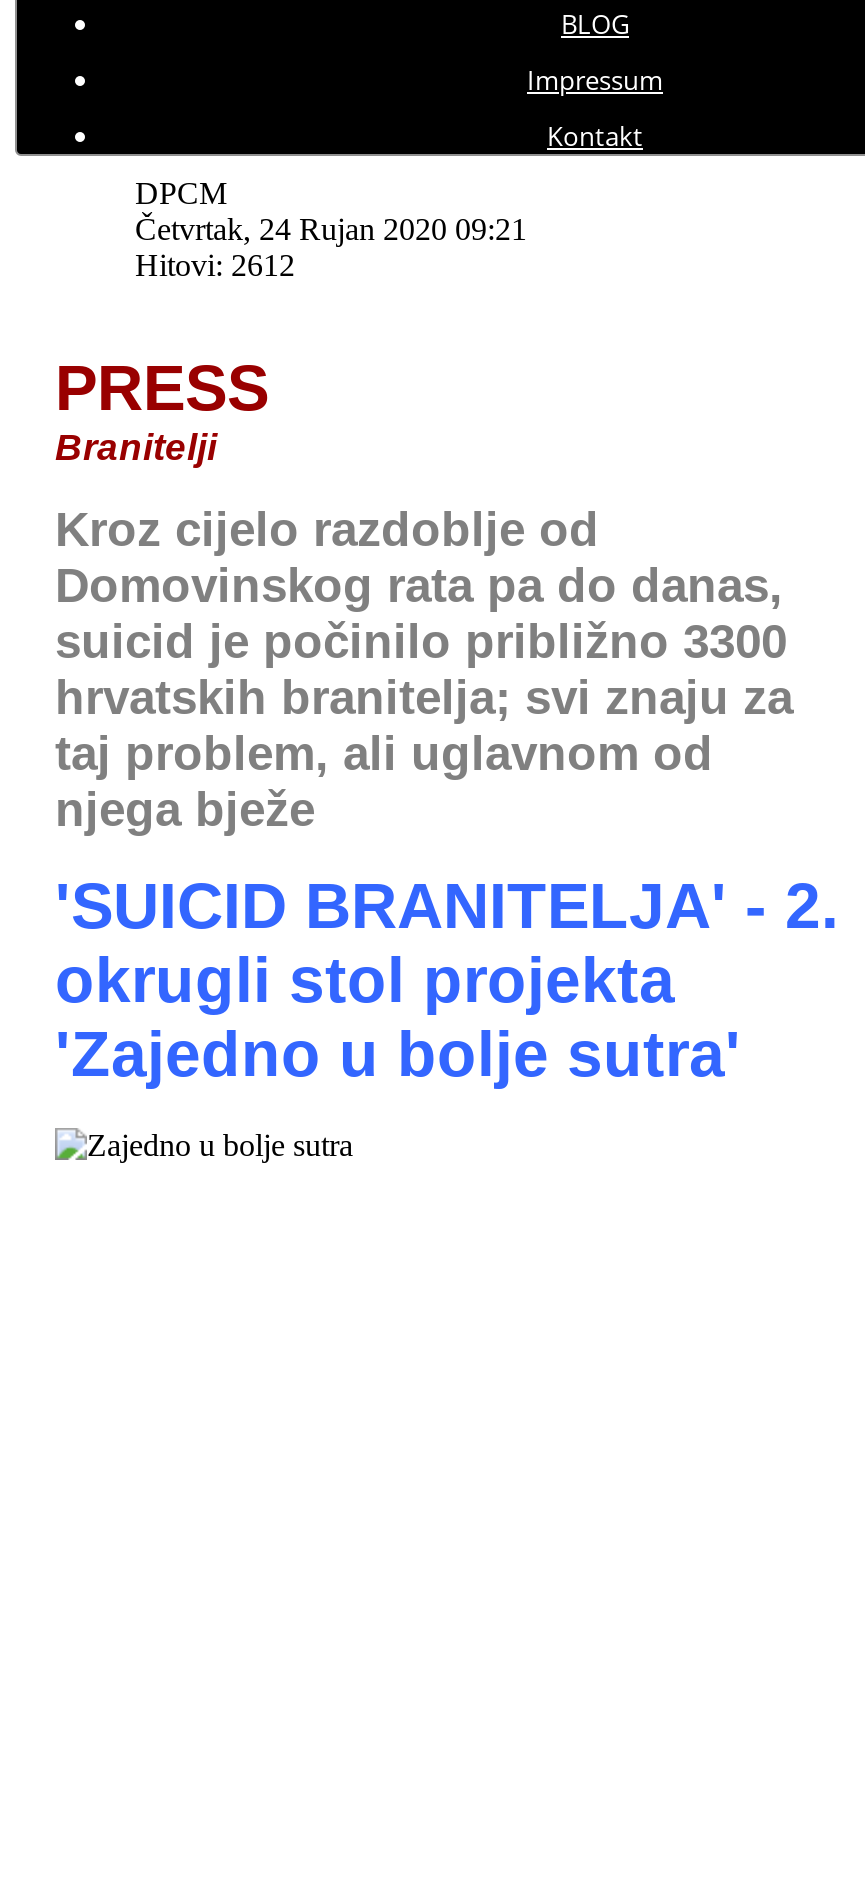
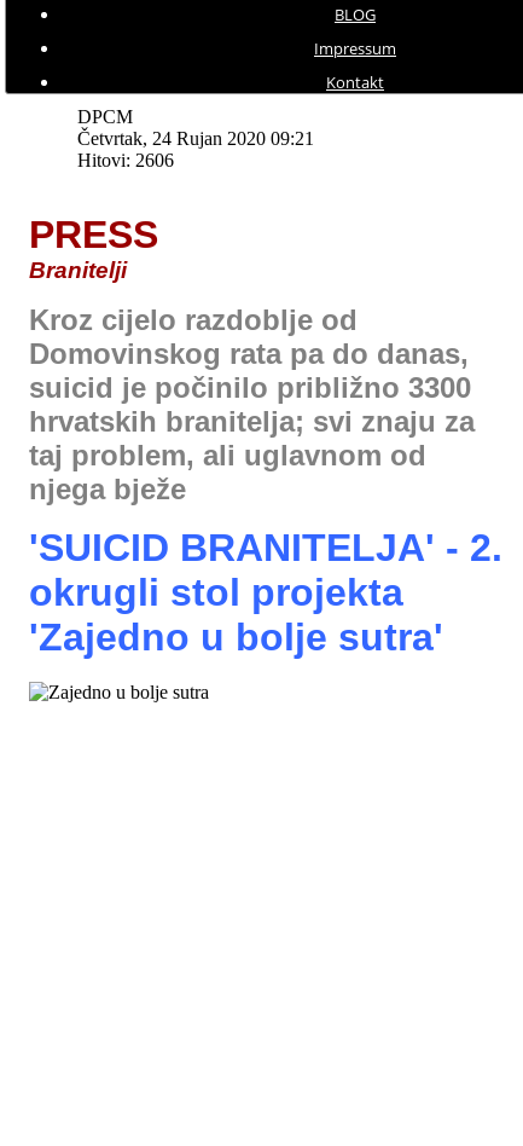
- Hitovi: 2612
+ Hitovi: 2606
